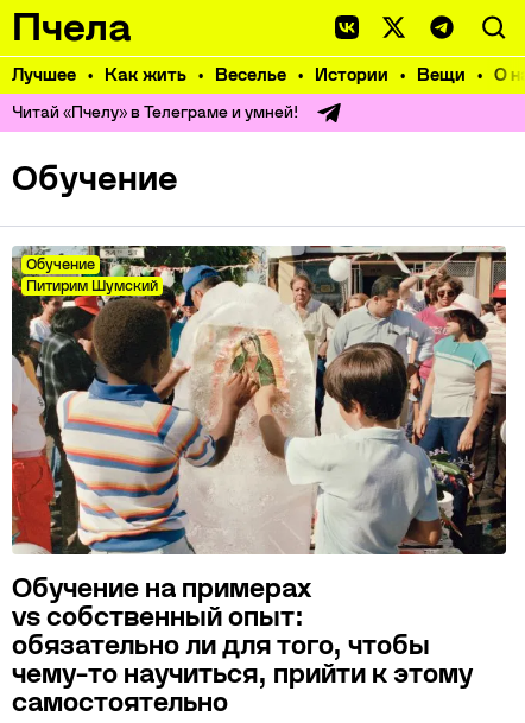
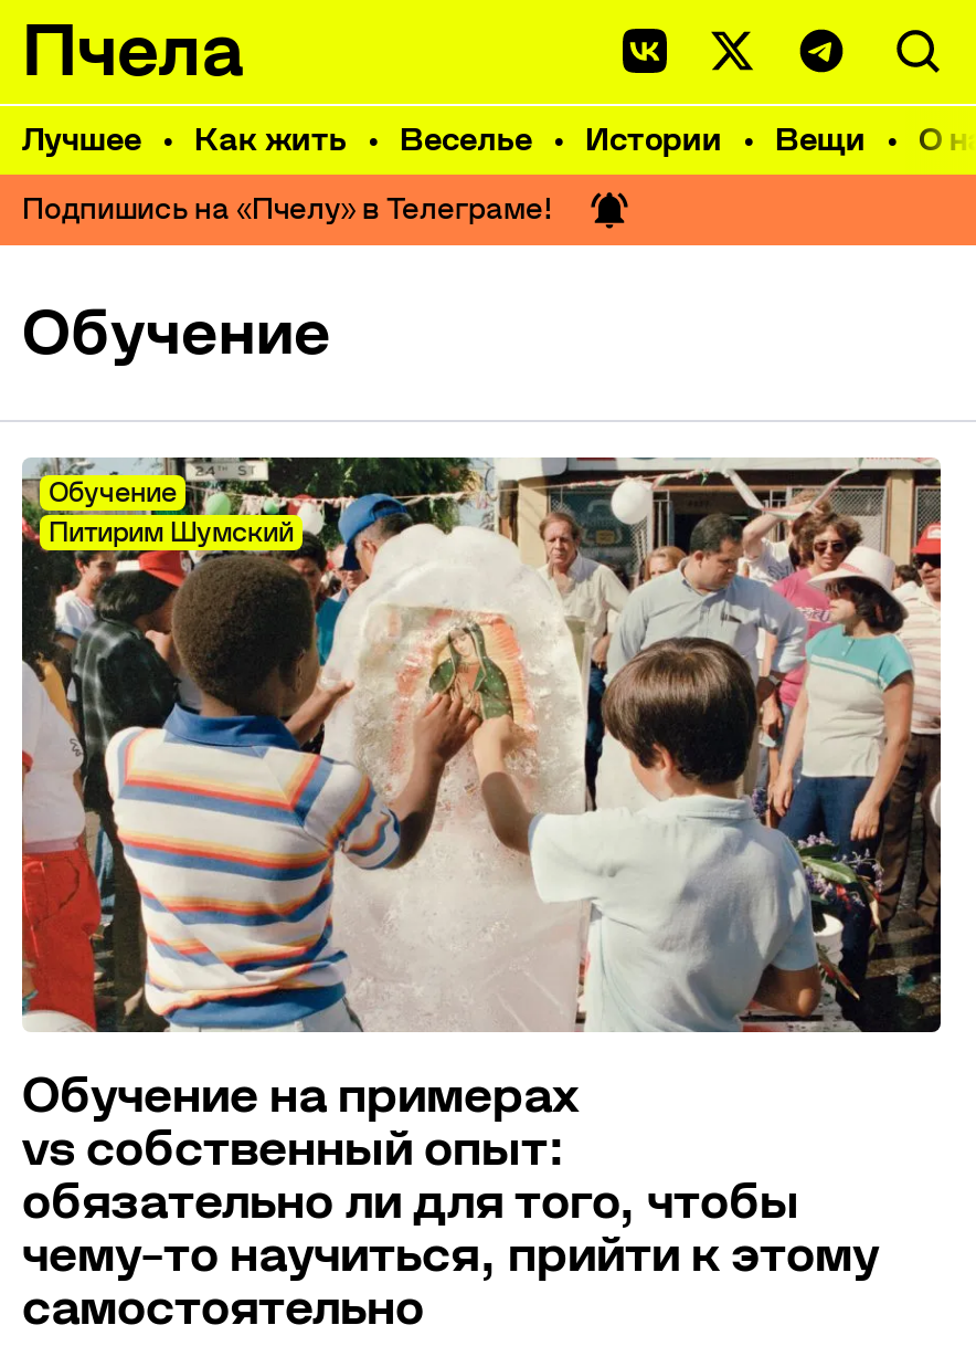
- Читай «Пчелу» в Телеграме и умней!
+ Подпишись на «Пчелу» в Телеграме!
